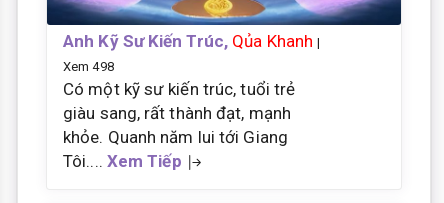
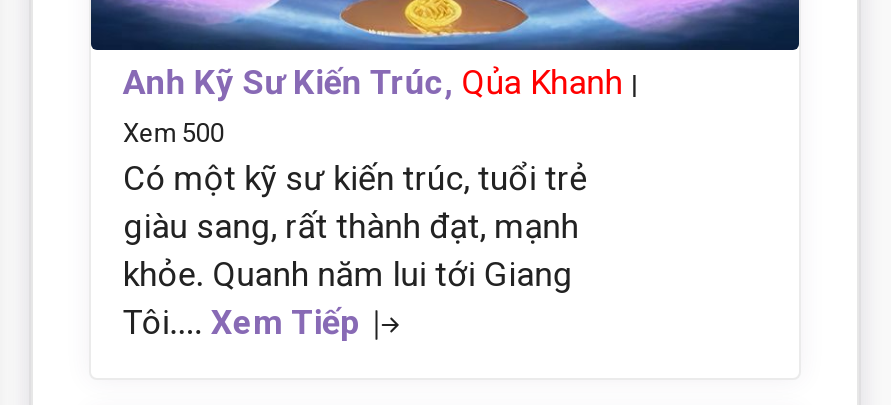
- Xem 498
+ Xem 500
